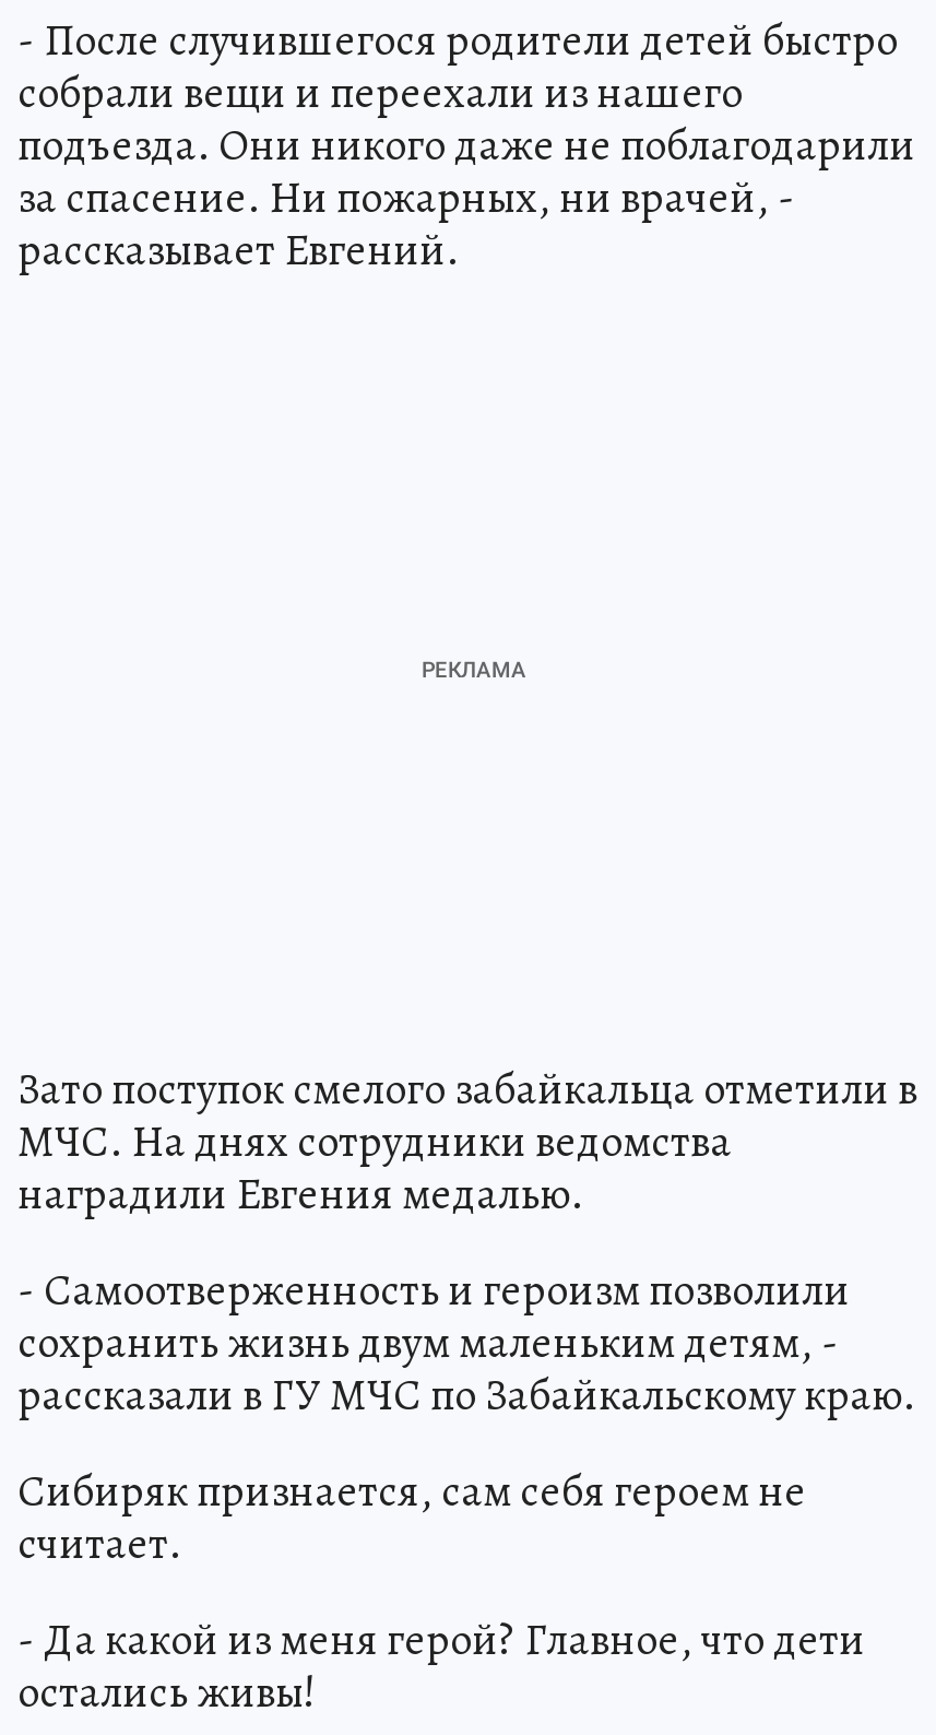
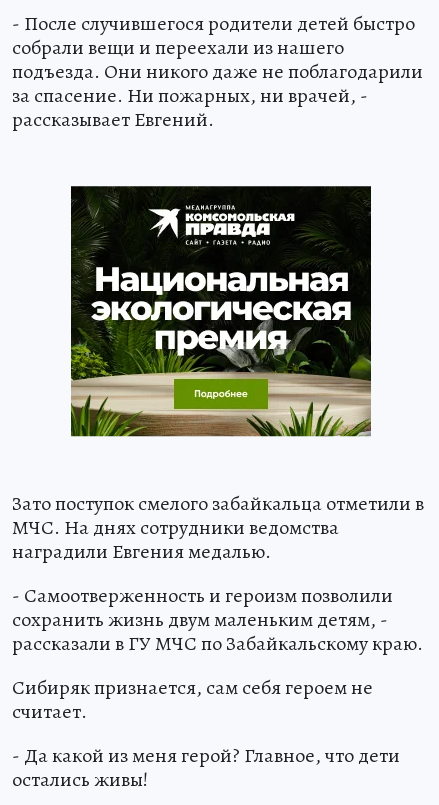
+ [image]
